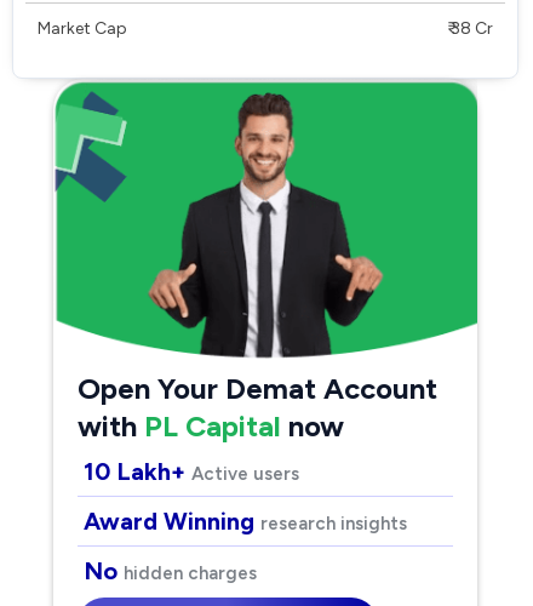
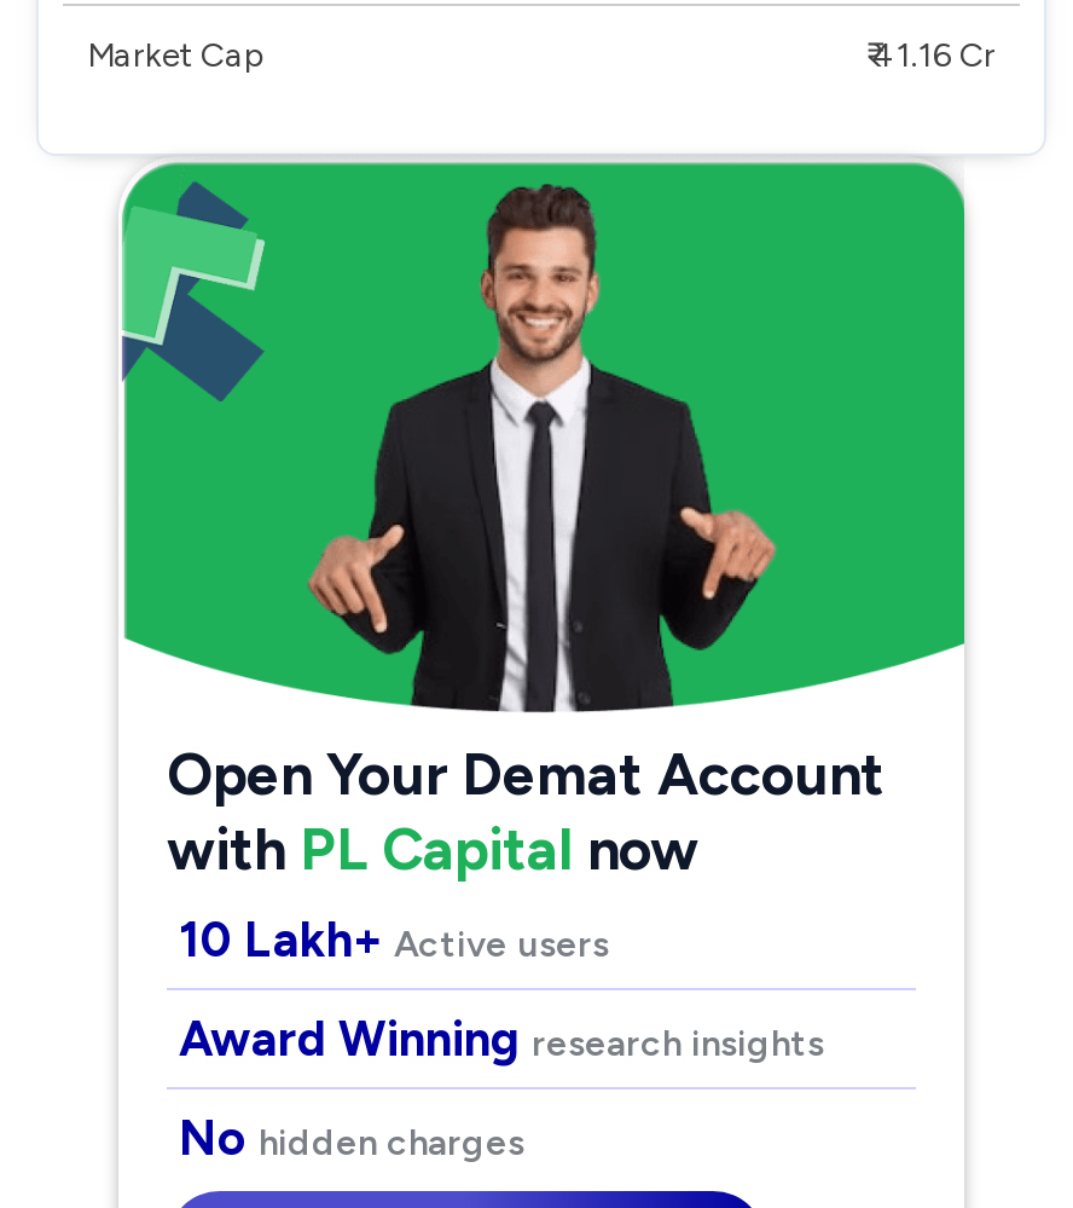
- ₹ 38 Cr
+ ₹ 41.16 Cr
